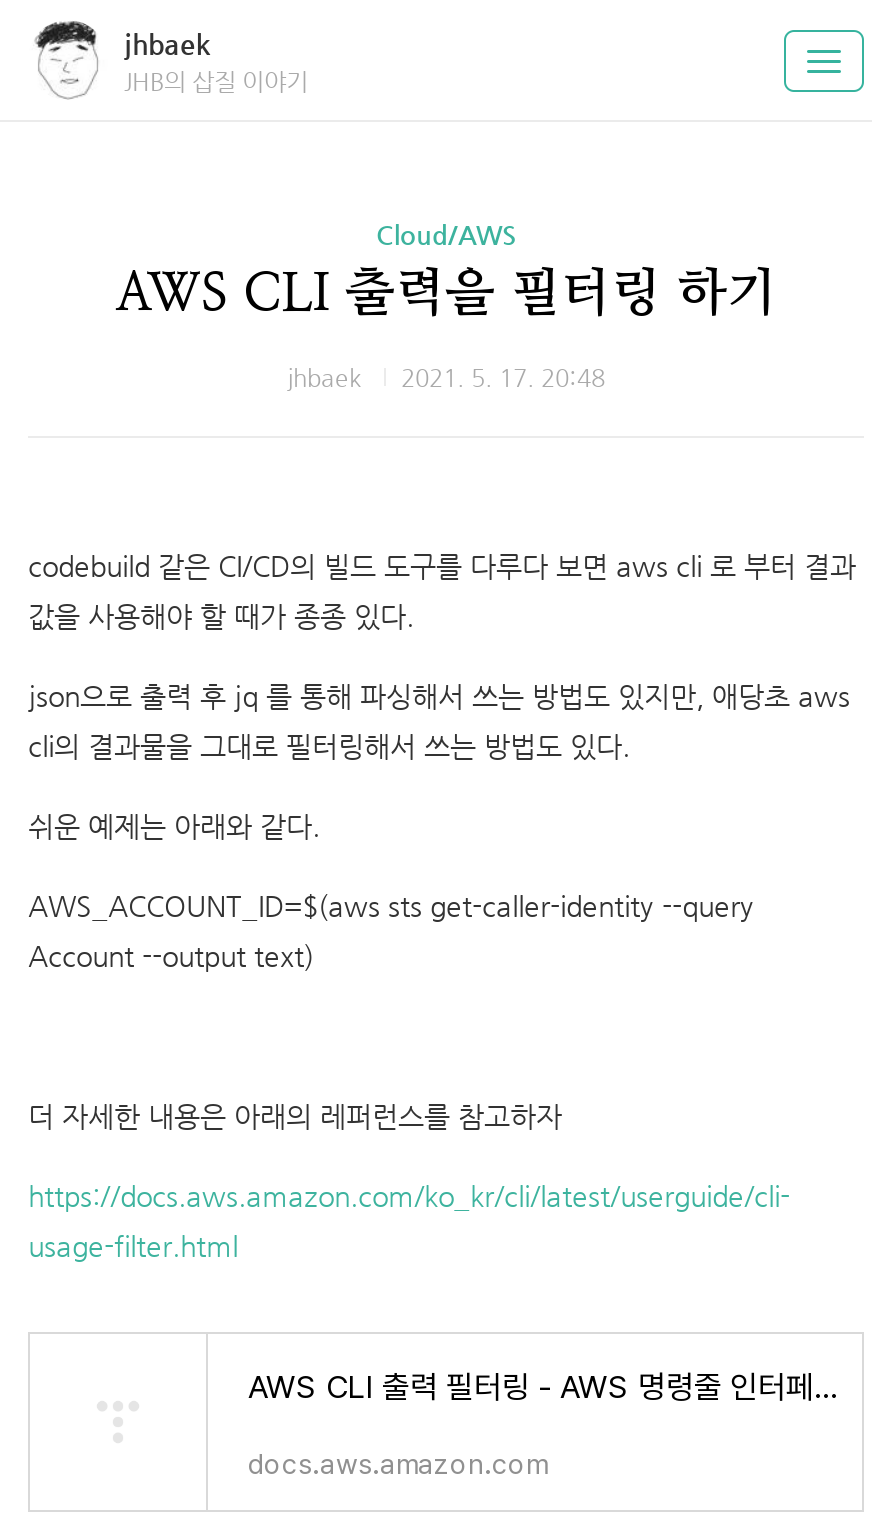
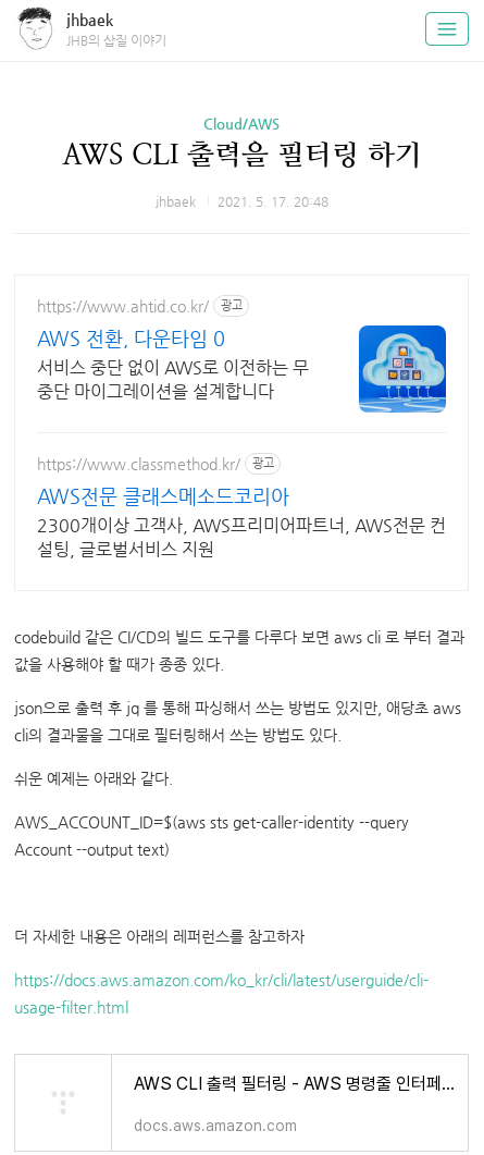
+ https://www.ahtid.co.kr/
+ 광고
+ AWS 전환, 다운타임 0
+ 서비스 중단 없이 AWS로 이전하는 무
+ 중단 마이그레이션을 설계합니다

+ [image]
+ https://www.classmethod.kr/
+ 광고
+ AWS전문 클래스메소드코리아
+ 2300개이상 고객사, AWS프리미어파트너, AWS전문 컨
+ 설팅, 글로벌서비스 지원
